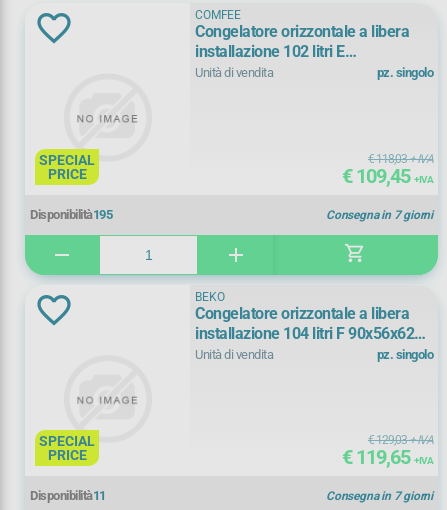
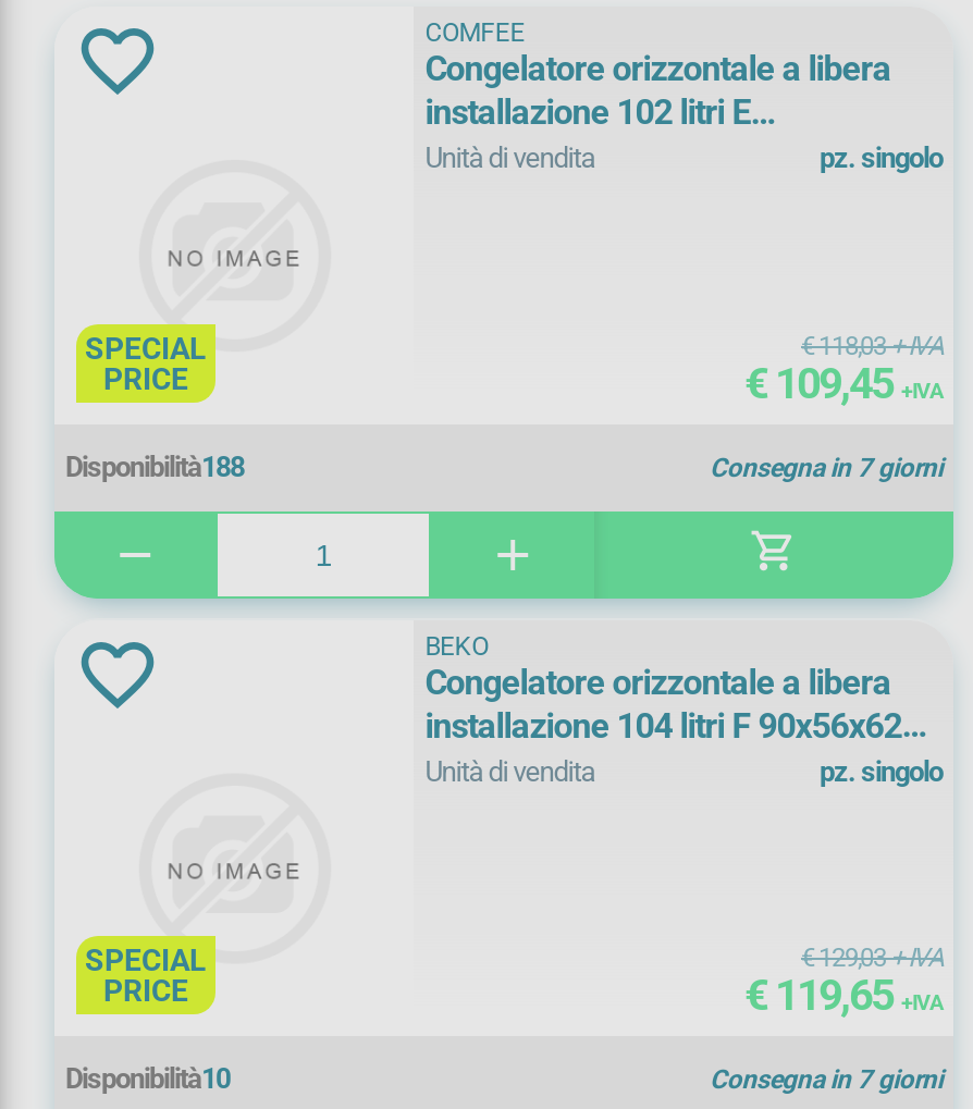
- Disponibilità195
+ Disponibilità188

- Disponibilità11
+ Disponibilità10
